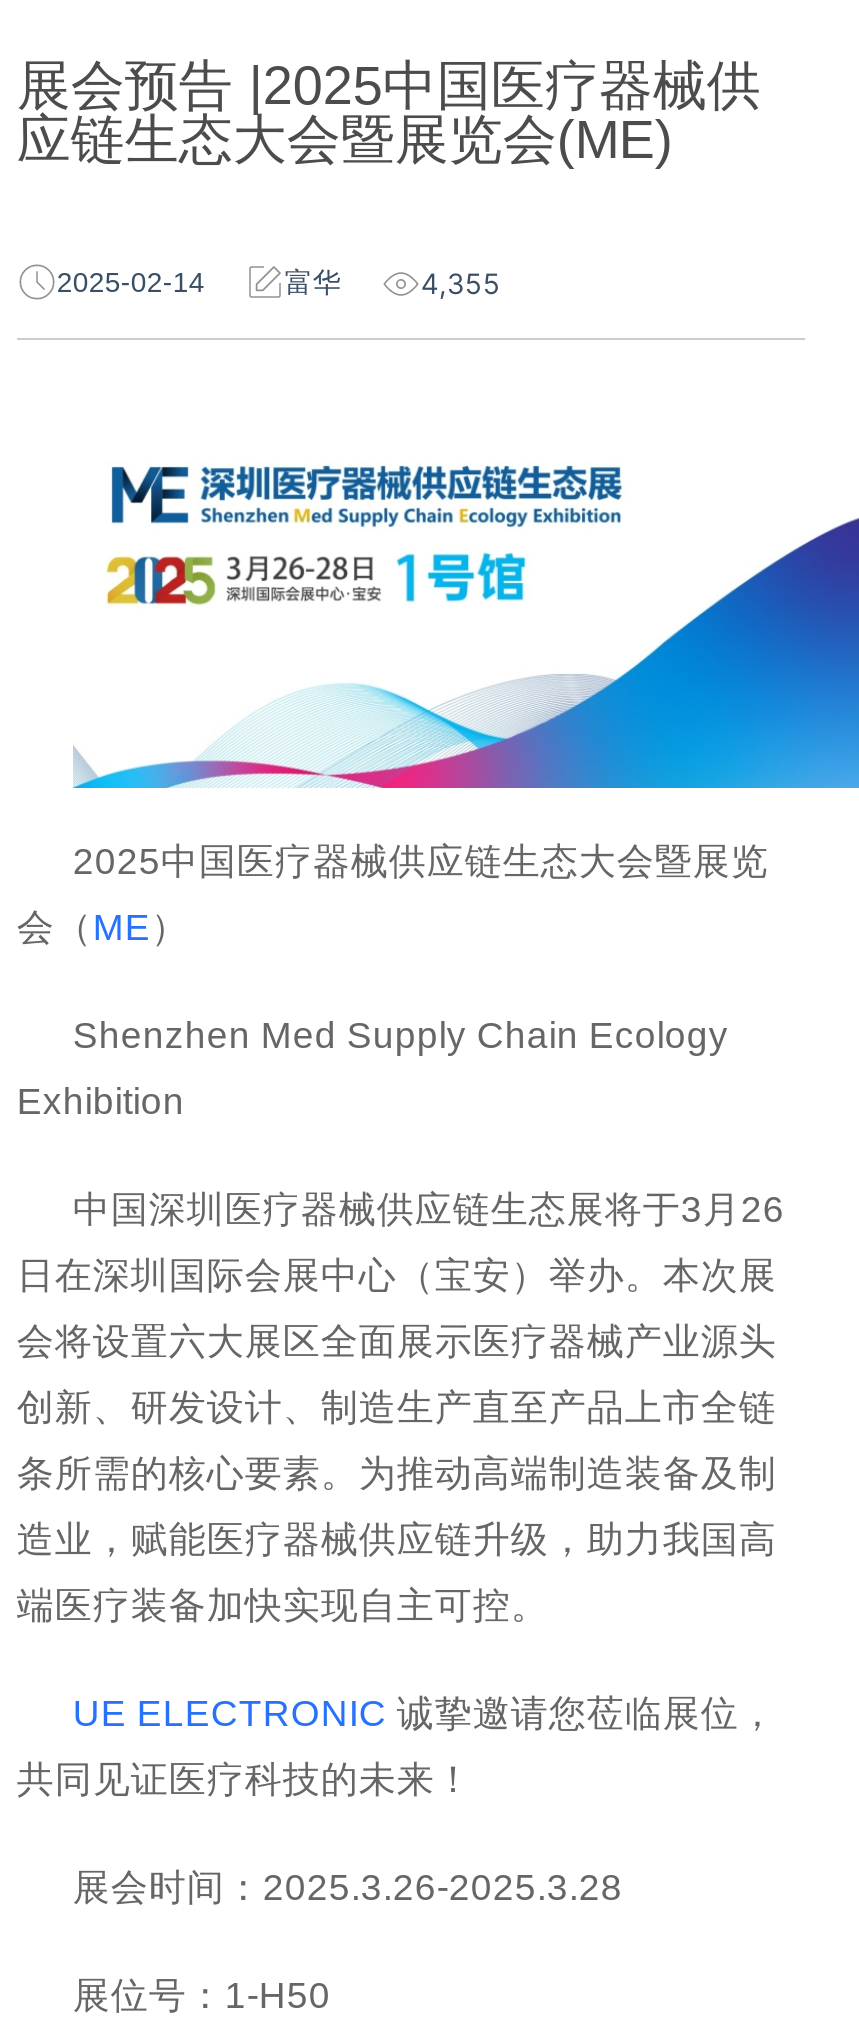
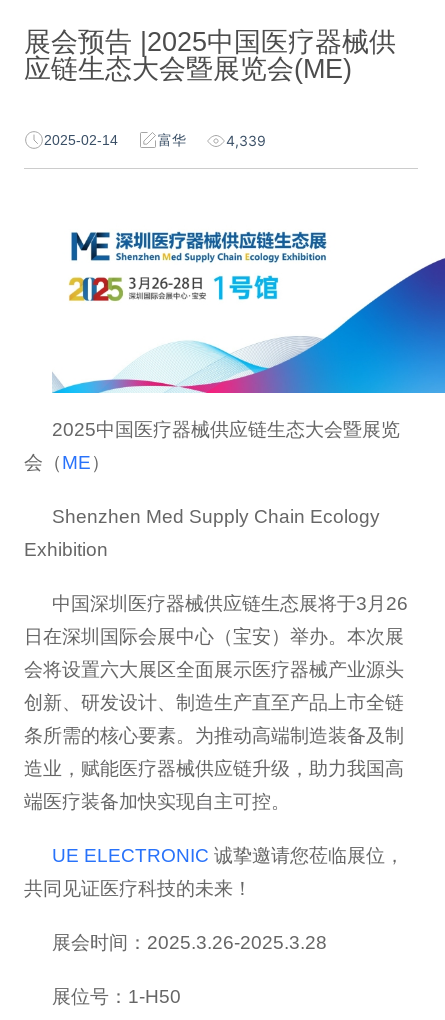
- 4,355
+ 4,339
